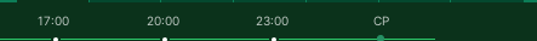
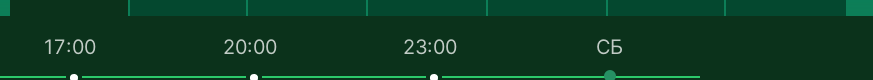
- СР
+ СБ
